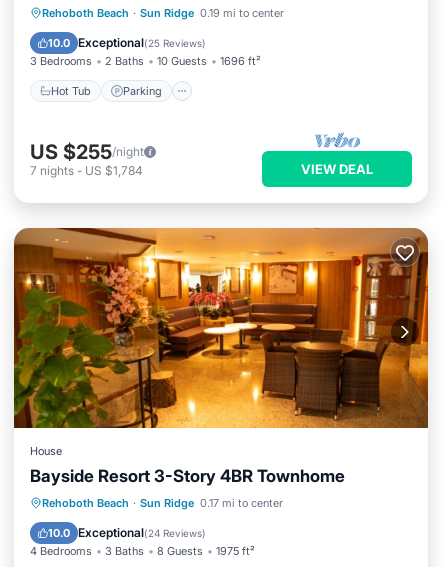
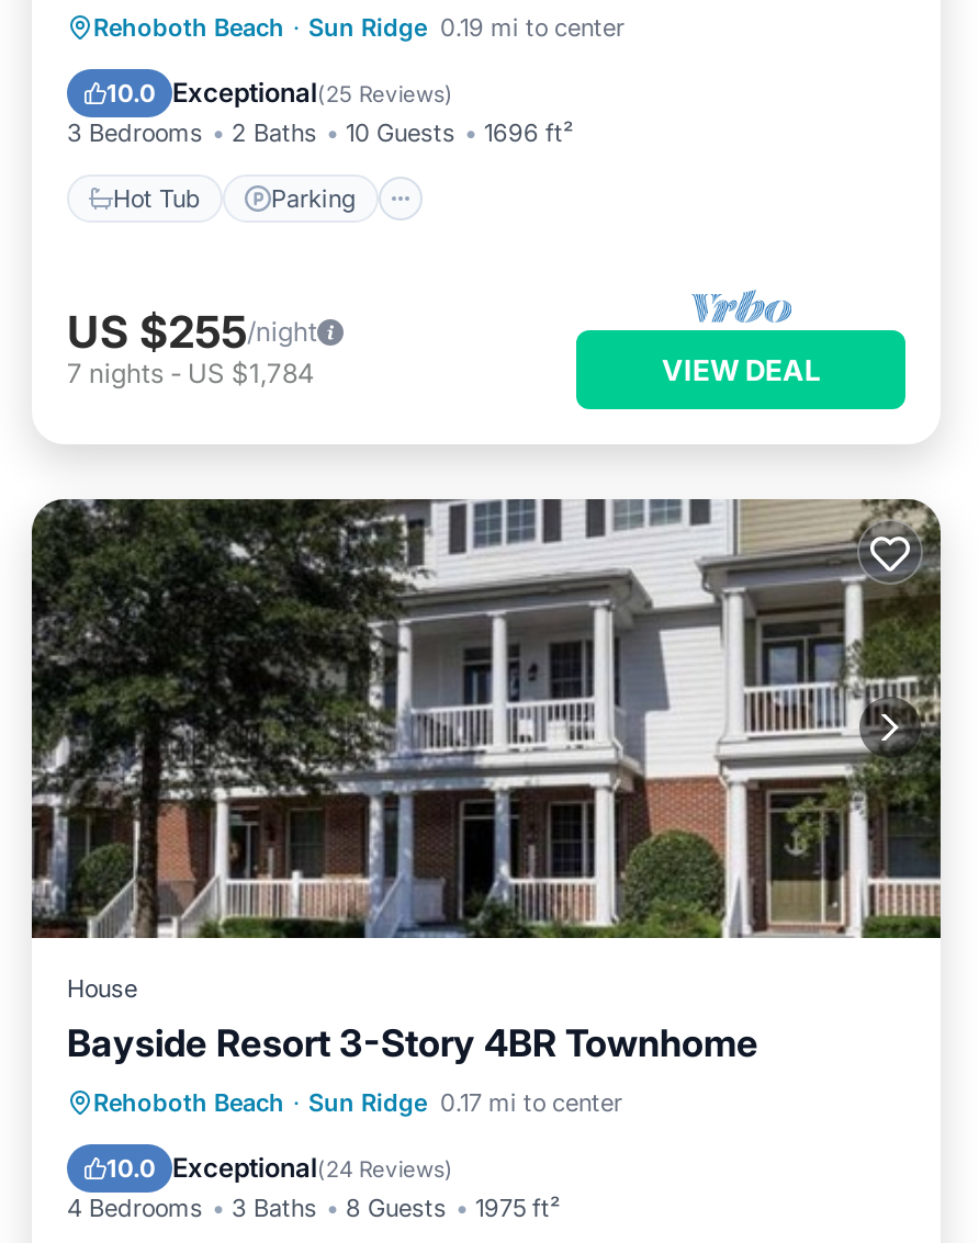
- [image]
+ [image]
